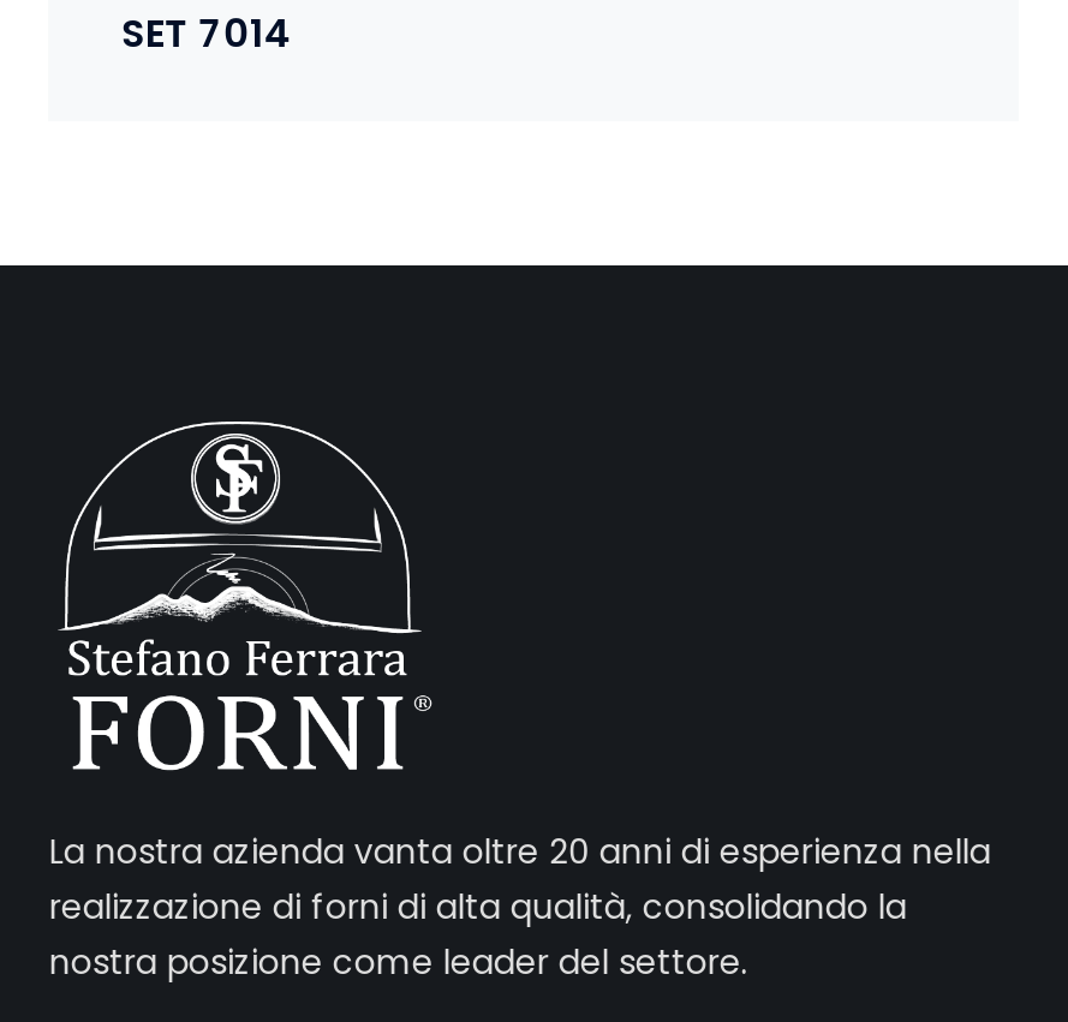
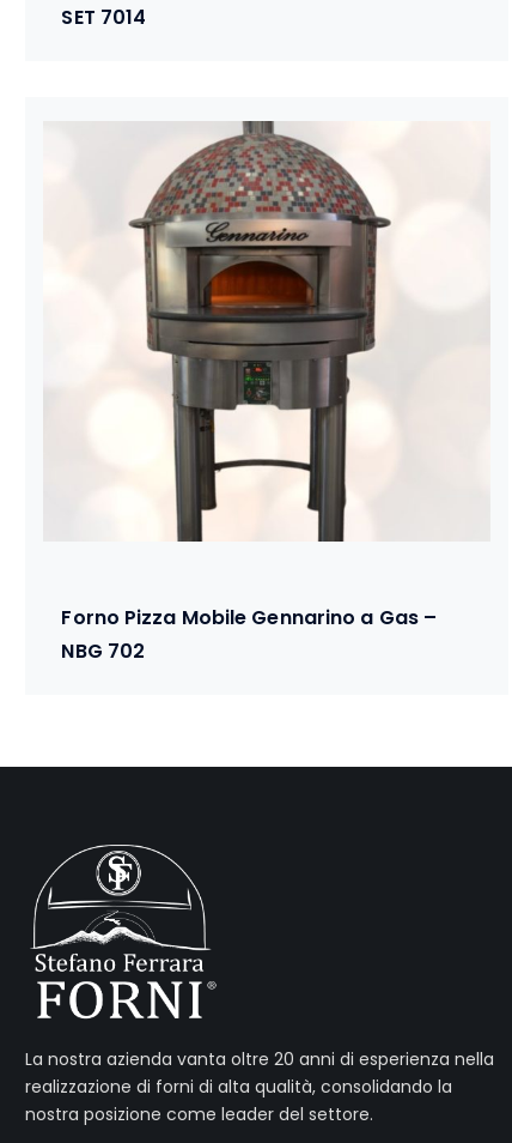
+ Forno Pizza Mobile Gennarino a Gas –
+ NBG 702

+ [image]
